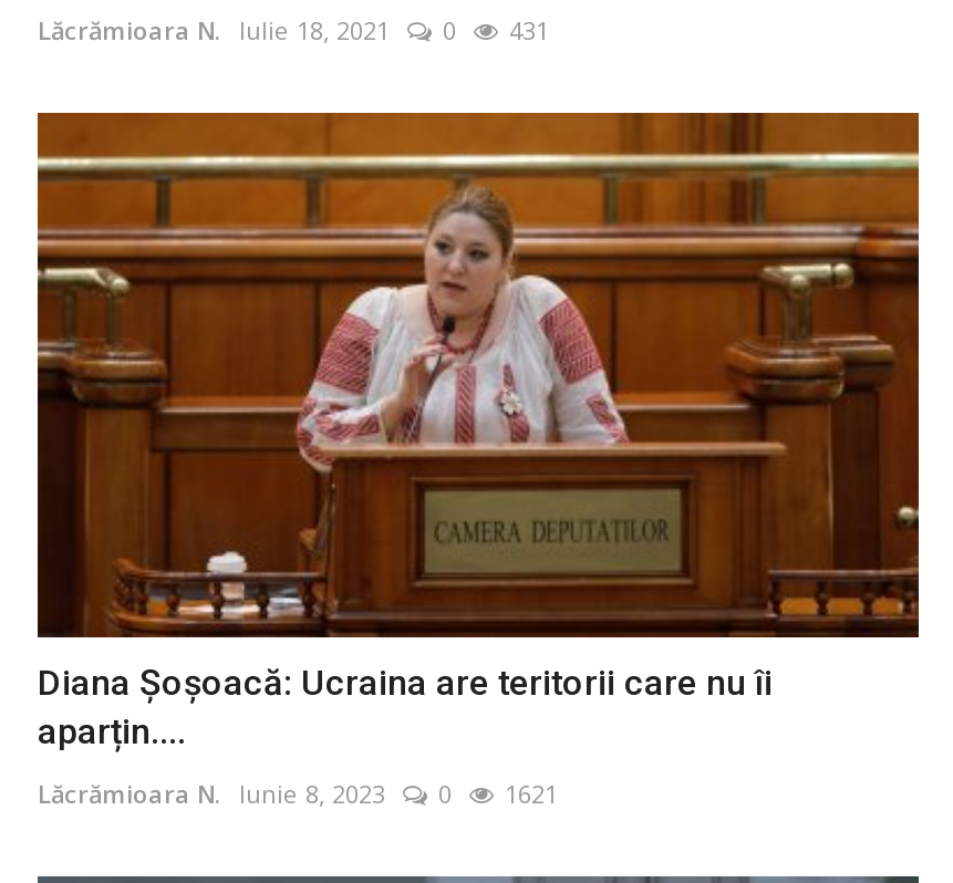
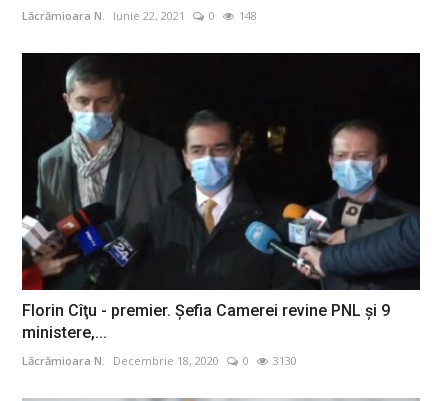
- Lăcrămioara N. Iulie 18, 2021
+ Lăcrămioara N. Iunie 22, 2021

- 431
+ 148

- [image]
- Diana Șoșoacă: Ucraina are teritorii care nu îi
- aparțin....
+ [image]
+ Florin Cîţu - premier. Șefia Camerei revine PNL și 9
+ ministere,...

- Lăcrămioara N. Iunie 8, 2023
+ Lăcrămioara N. Decembrie 18, 2020

- 1621
+ 3130
